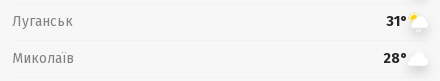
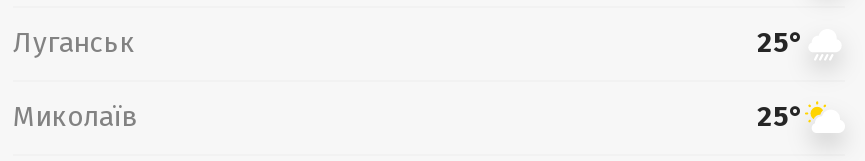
- 31°
+ 25°

- 28°
+ 25°
